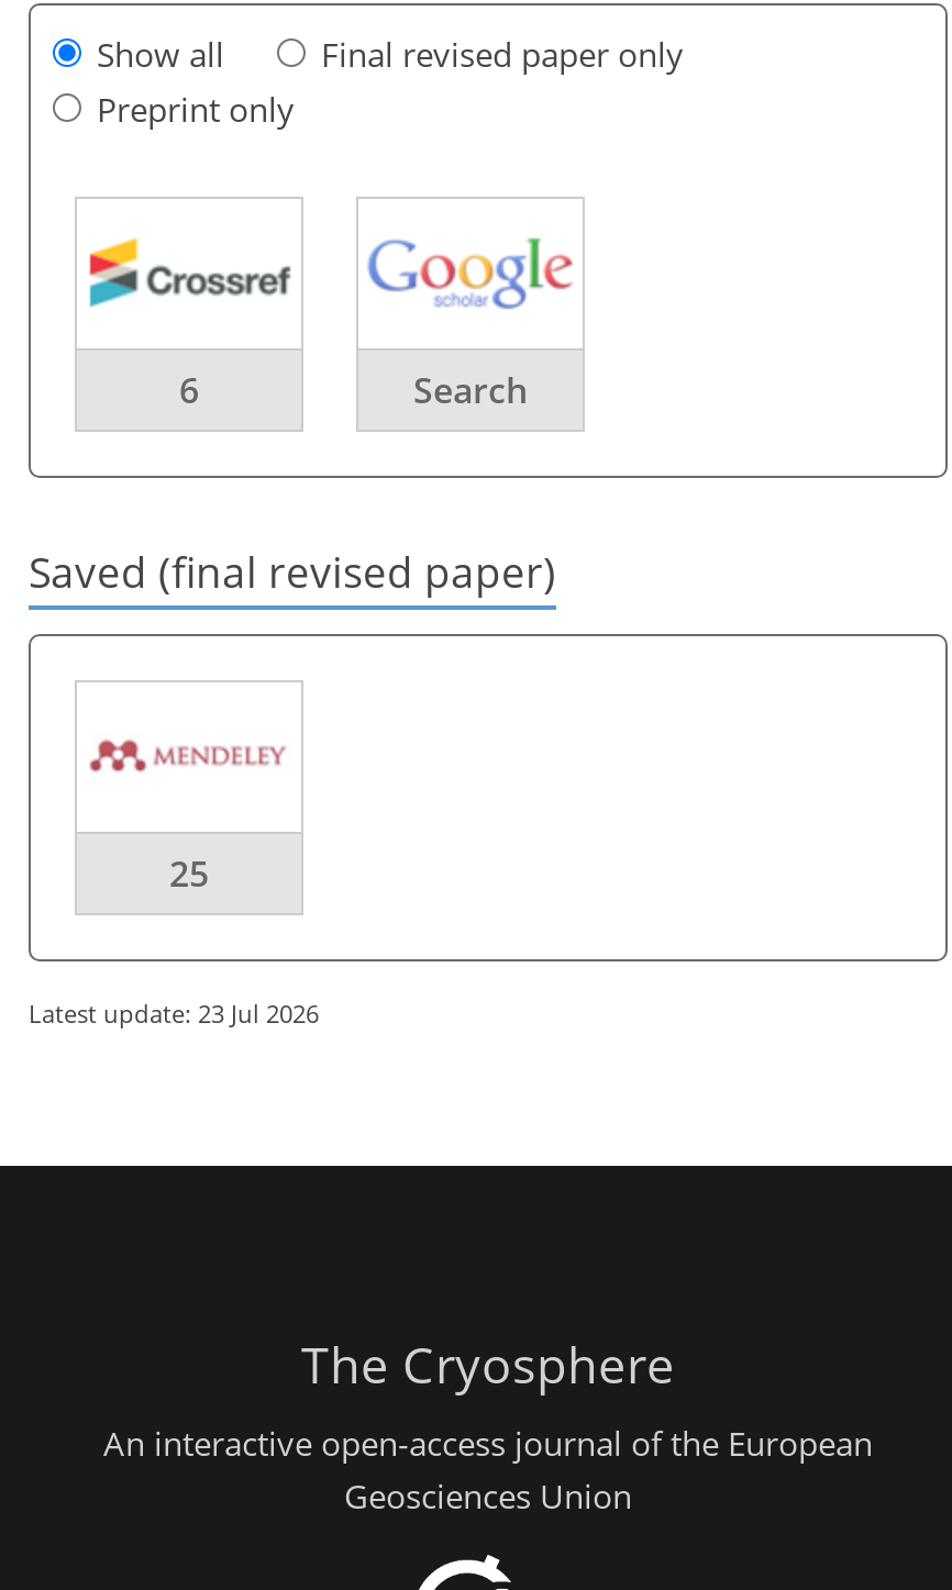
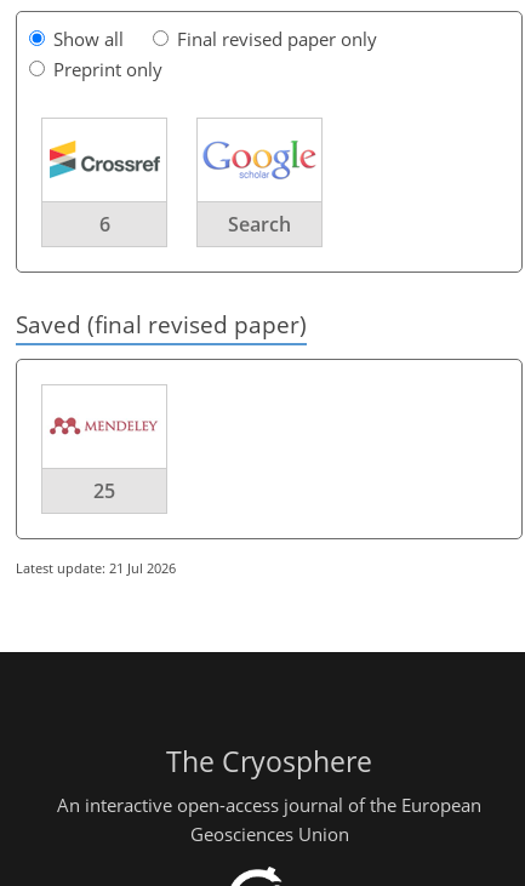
- Latest update: 23 Jul 2026
+ Latest update: 21 Jul 2026
